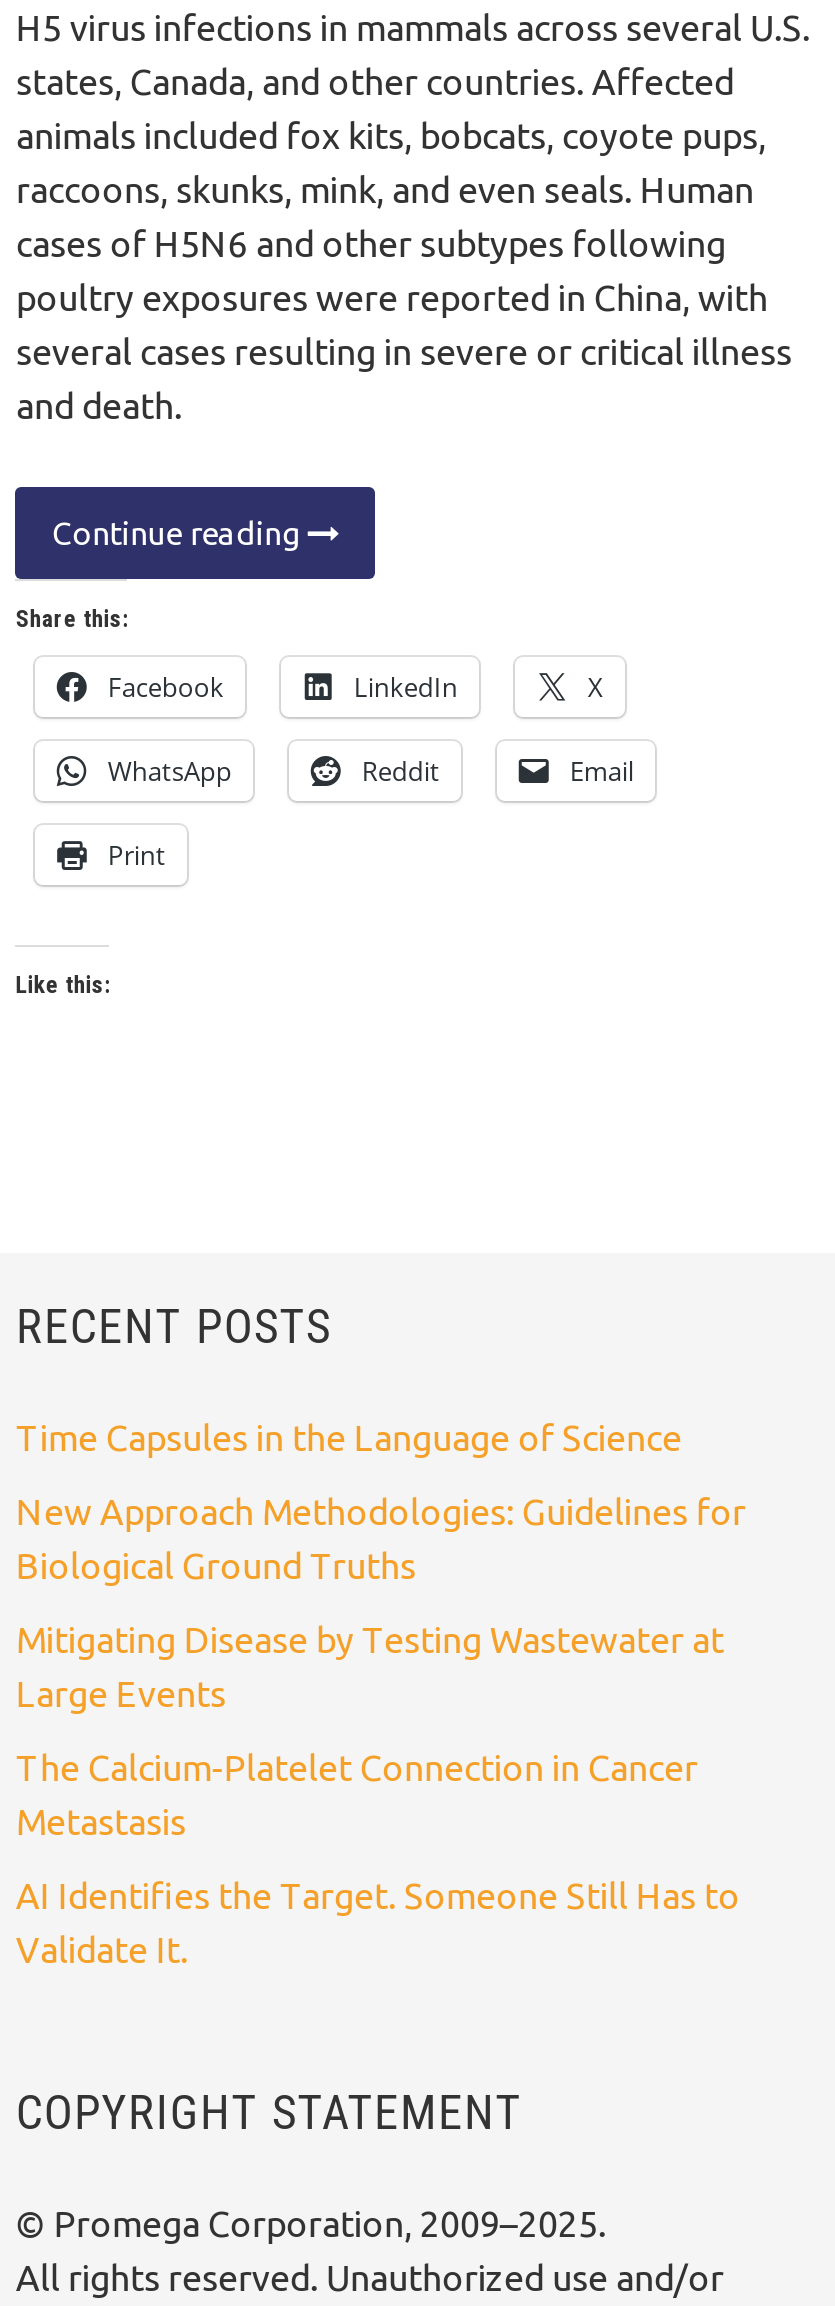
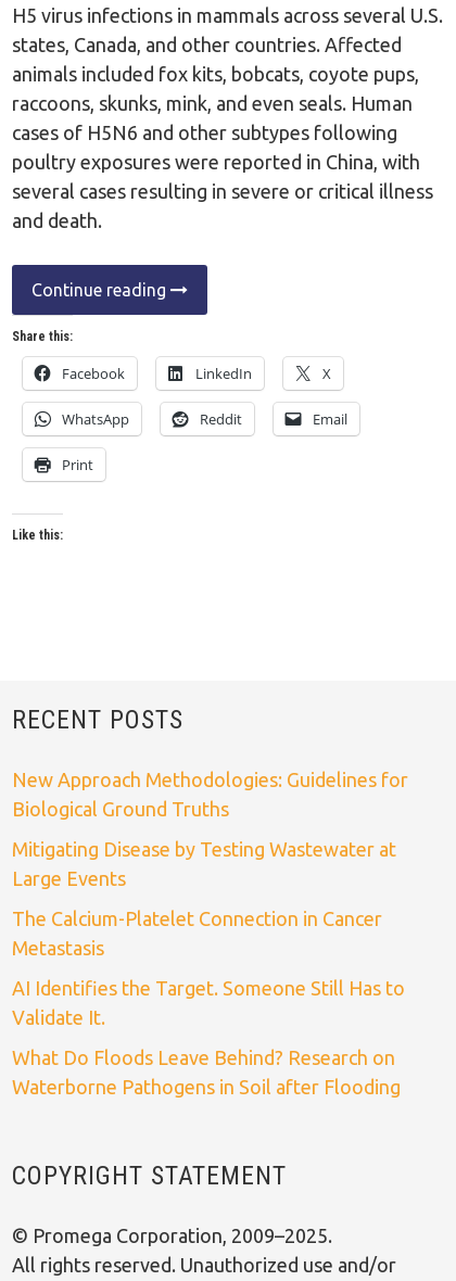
- Time Capsules in the Language of Science

moved up: New Approach Methodologies: Guidelines for | Biological Ground Truths | Mitigating Disease by Testing Wastewater at | Large Events | The Calcium-Platelet Connection in Cancer | Metastasis | AI Identifies the Target. Someone Still Has to | Validate It.

+ What Do Floods Leave Behind? Research on
+ Waterborne Pathogens in Soil after Flooding
